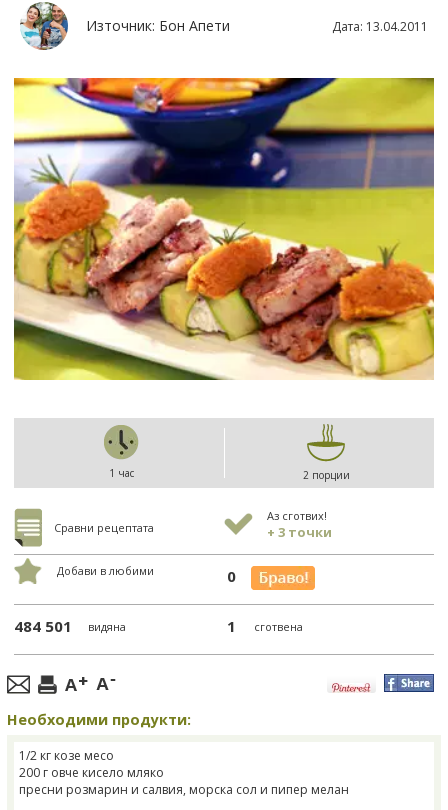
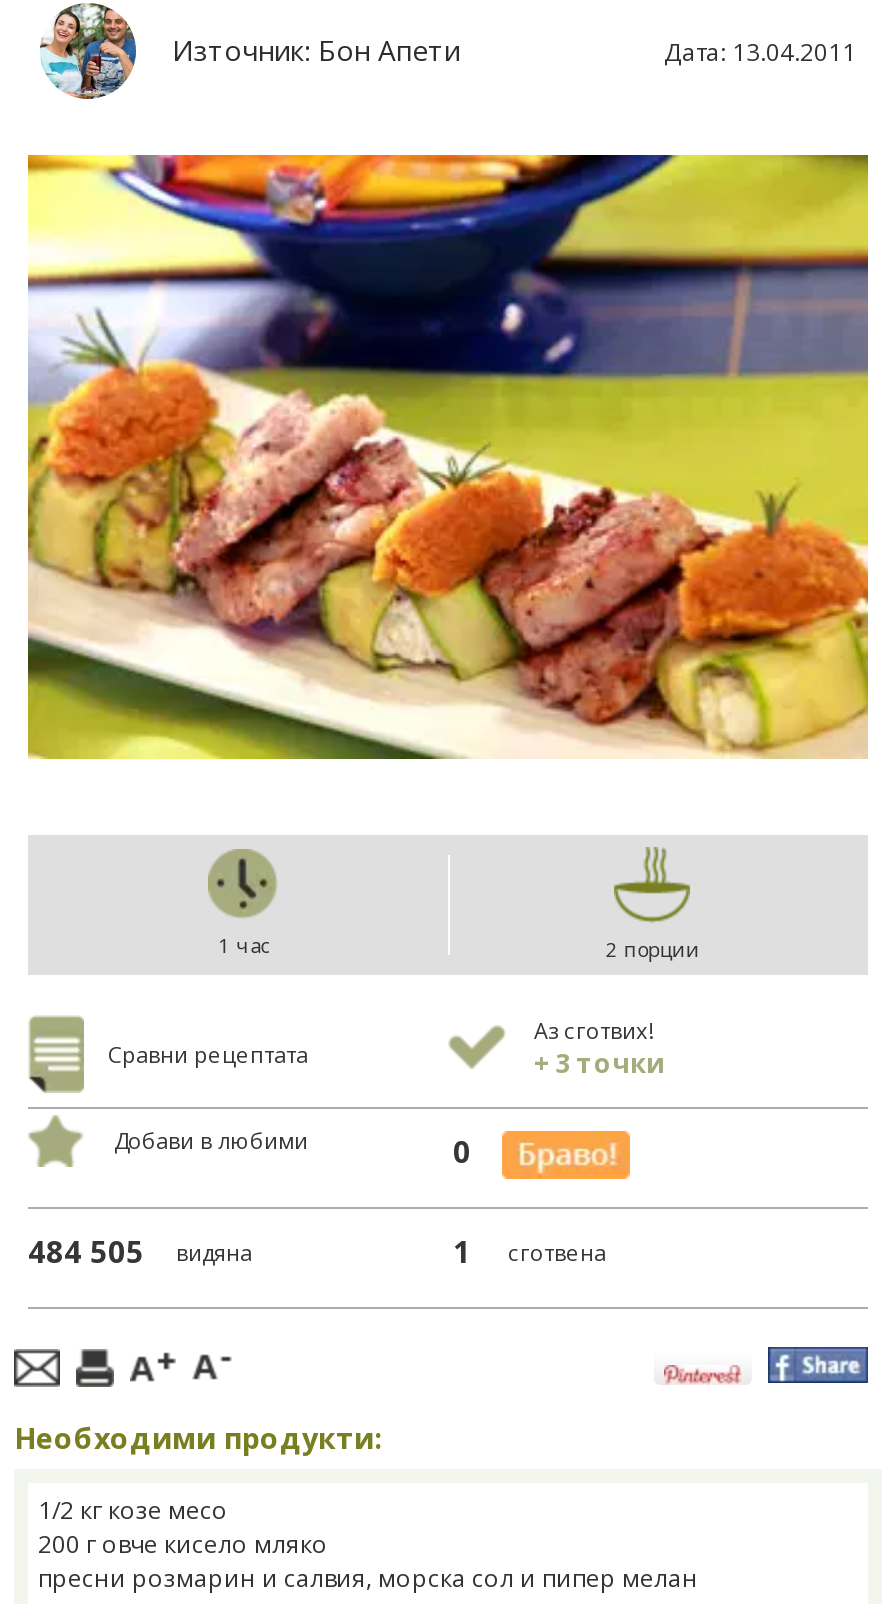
- 484 501 видяна
+ 484 505 видяна
